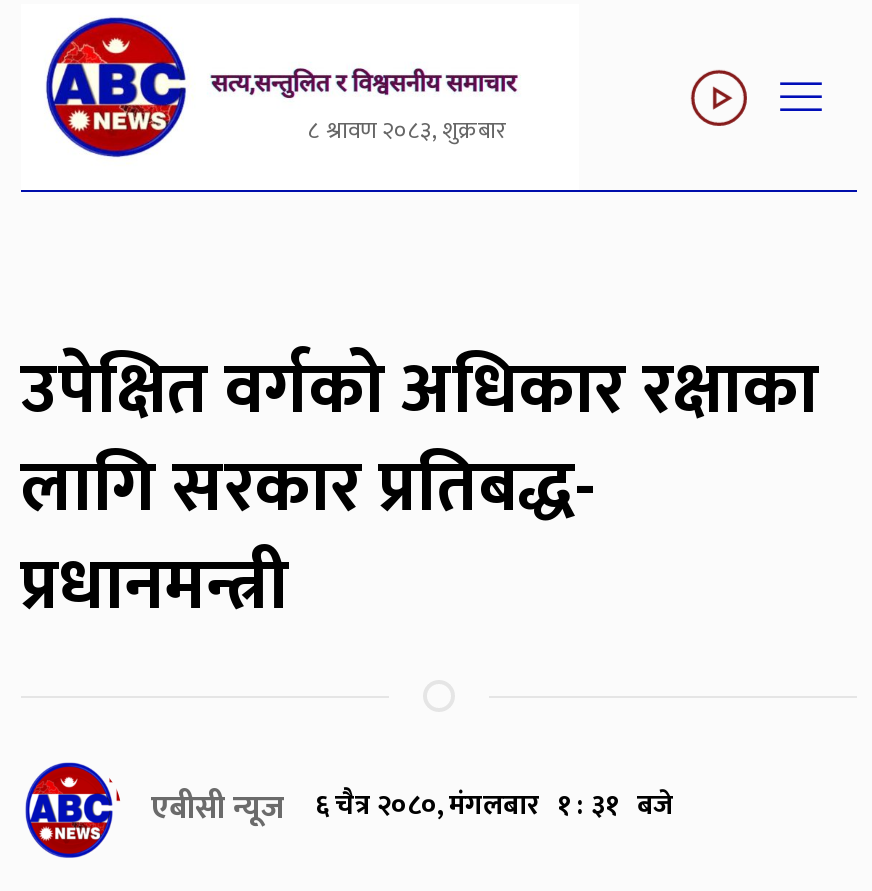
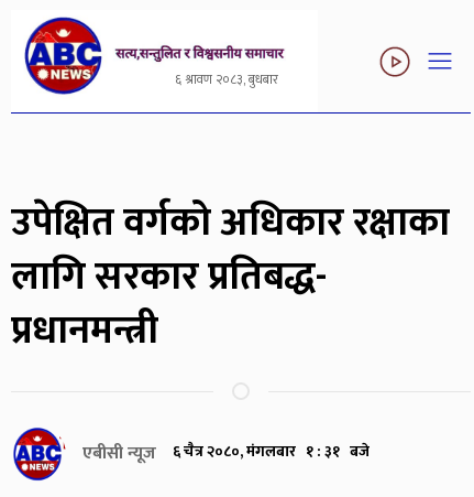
- ८ श्रावण २०८३, शुक्रबार
+ ६ श्रावण २०८३, बुधबार
